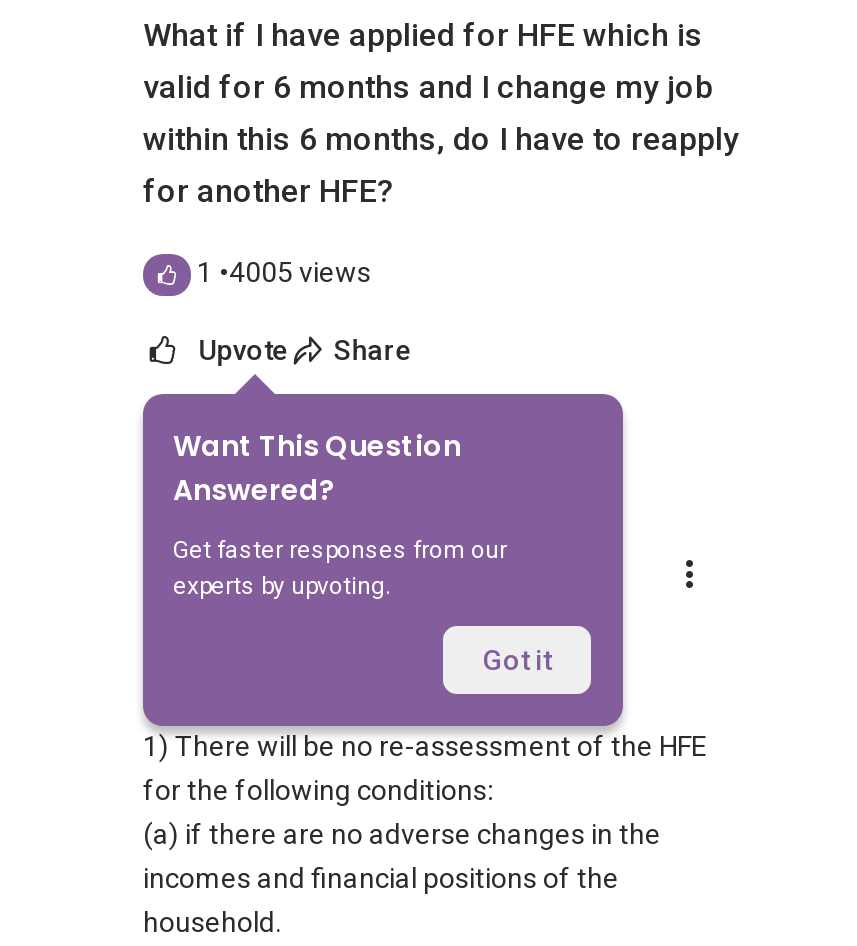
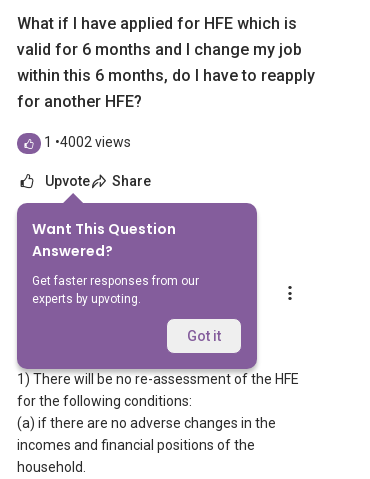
- 1 •4005 views
+ 1 •4002 views
